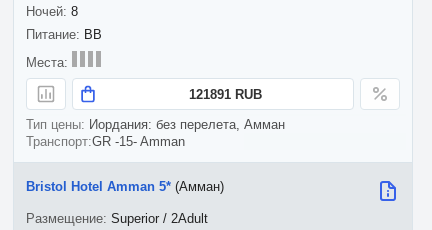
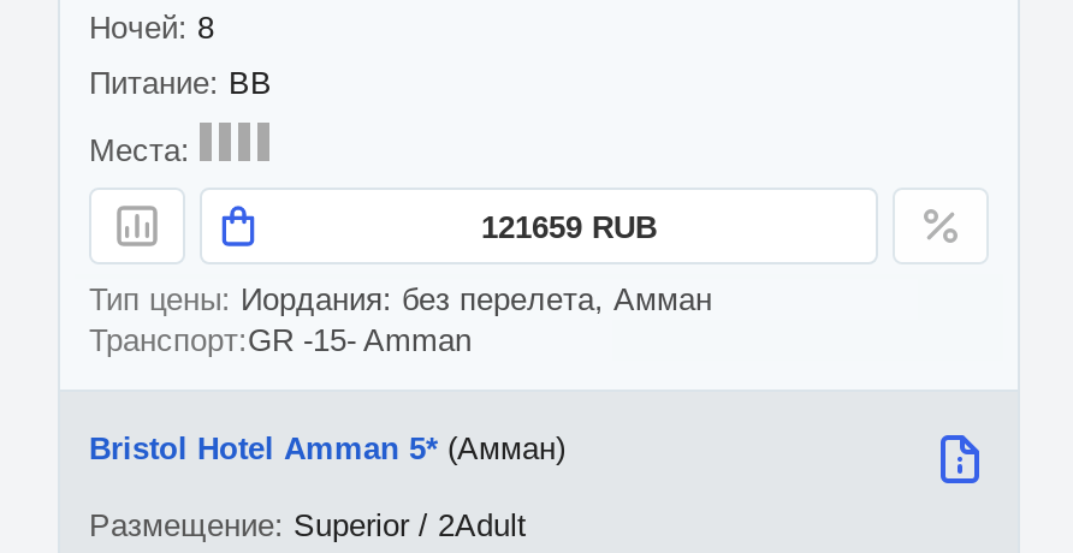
- 121891 RUB
+ 121659 RUB
